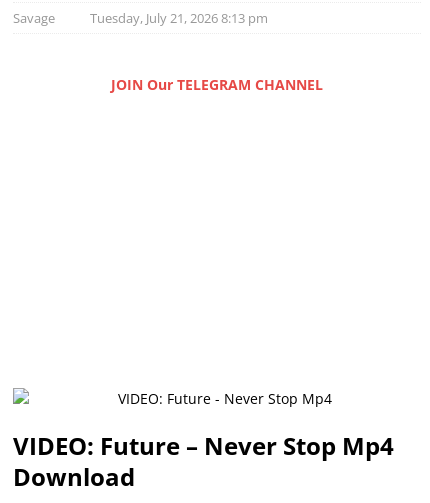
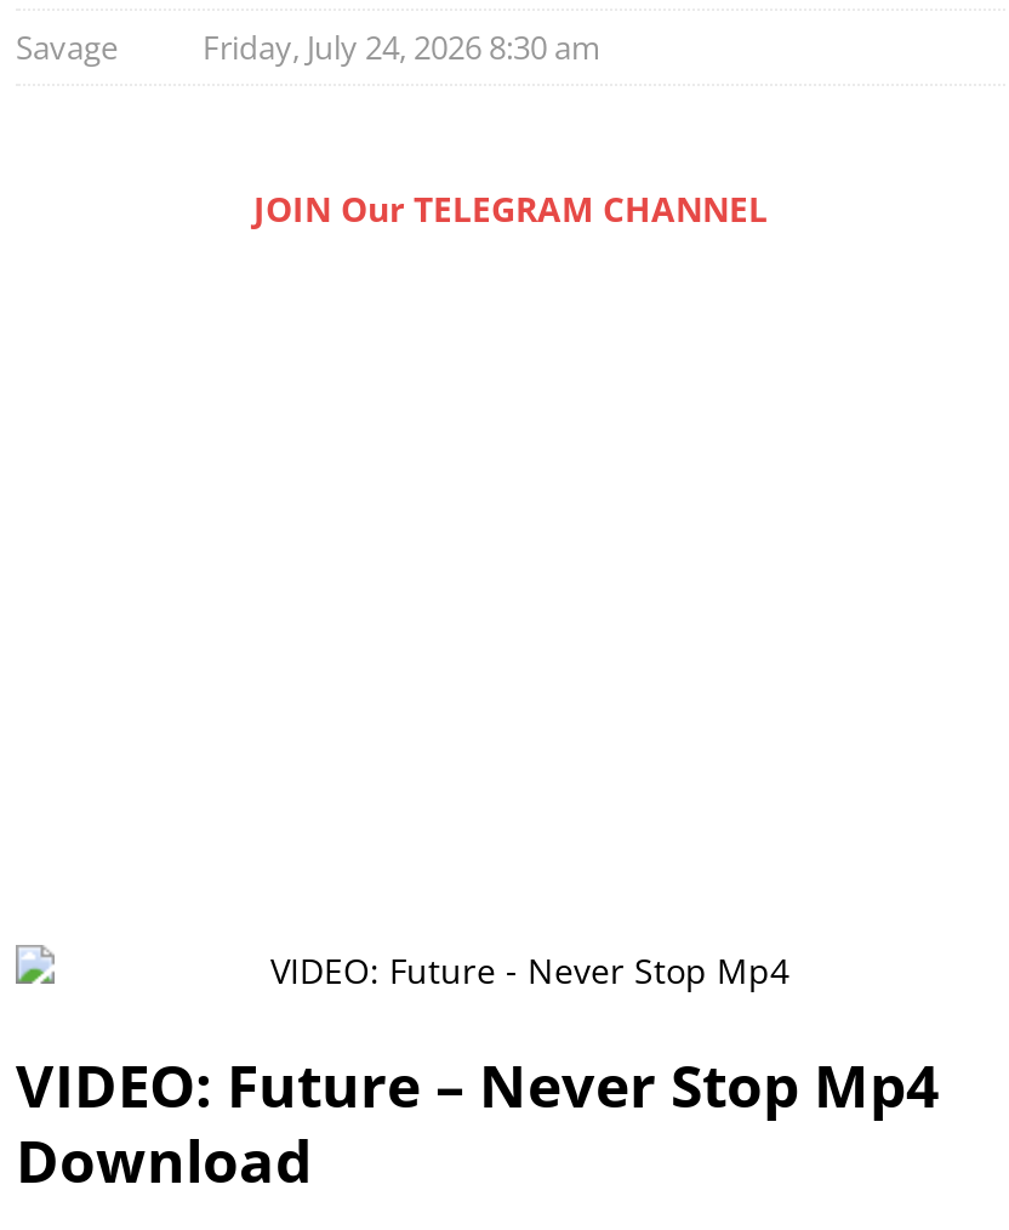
- Tuesday, July 21, 2026 8:13 pm
+ Friday, July 24, 2026 8:30 am
